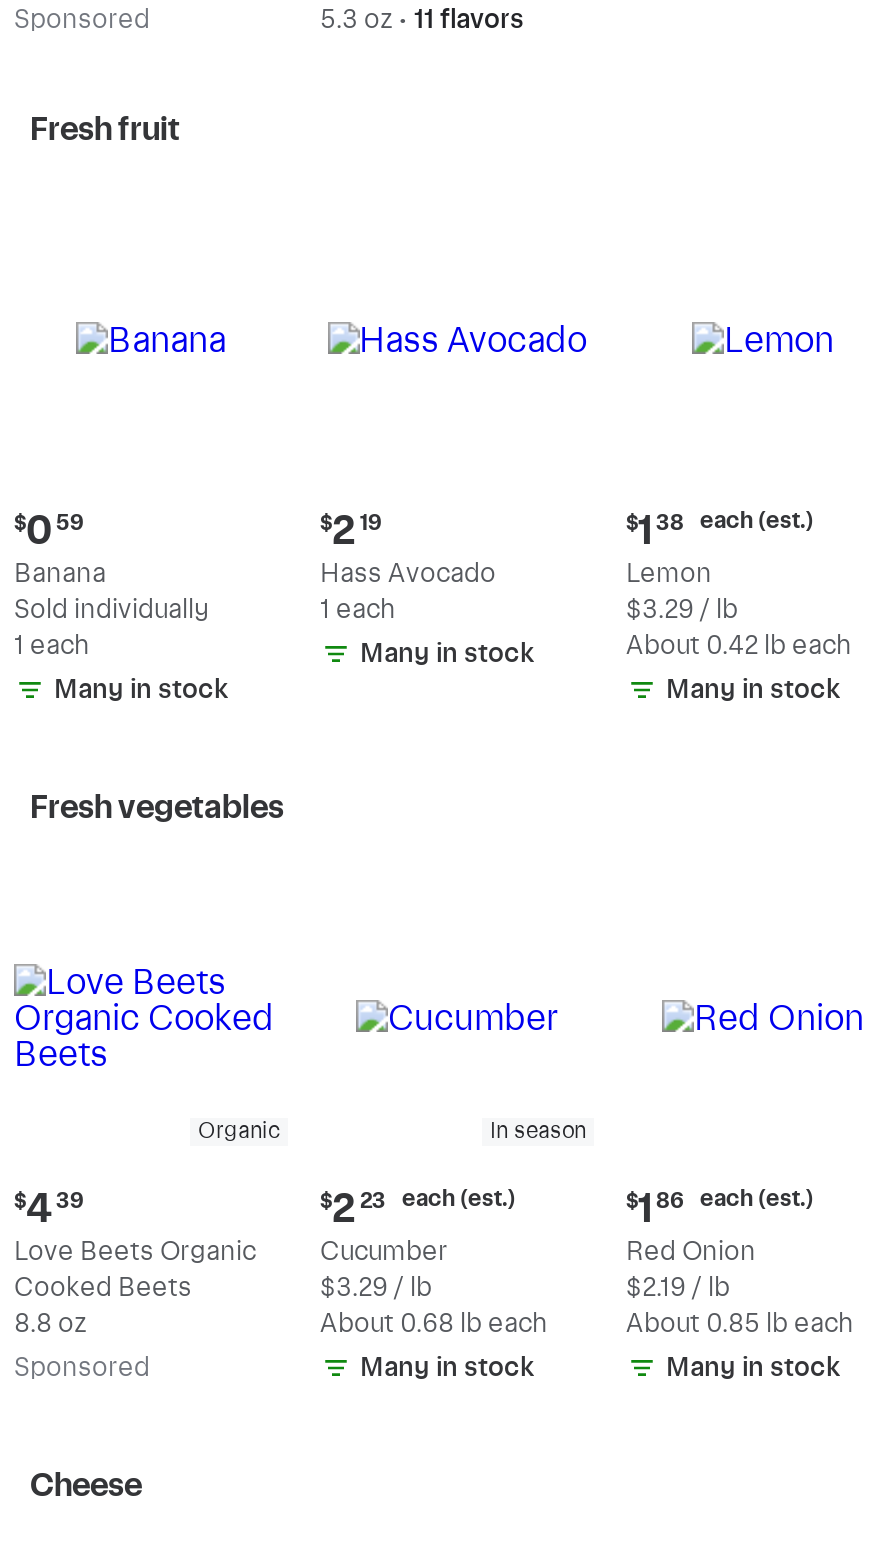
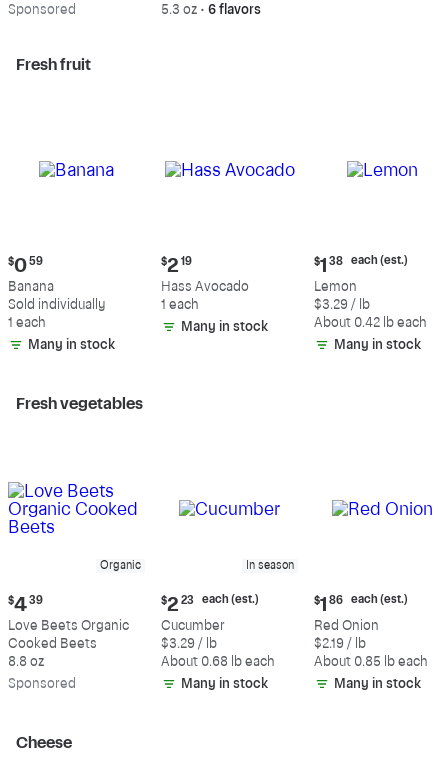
- 5.3 oz • 11 flavors
+ 5.3 oz • 6 flavors
